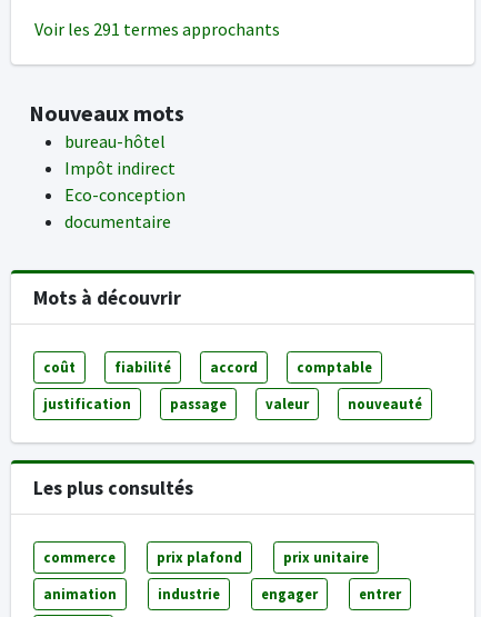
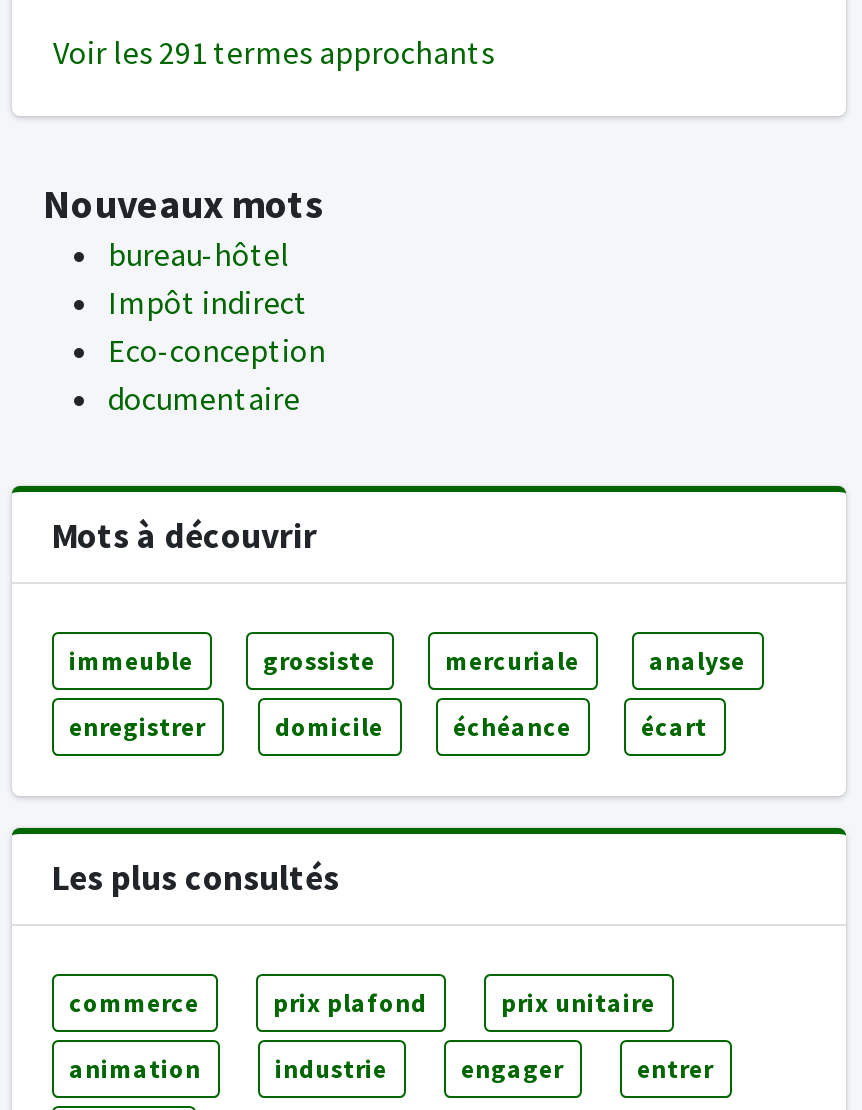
- coût
- fiabilité
- accord
- comptable
+ immeuble
+ grossiste
+ mercuriale
+ analyse

- justification
- passage
- valeur
- nouveauté
+ enregistrer
+ domicile
+ échéance
+ écart
